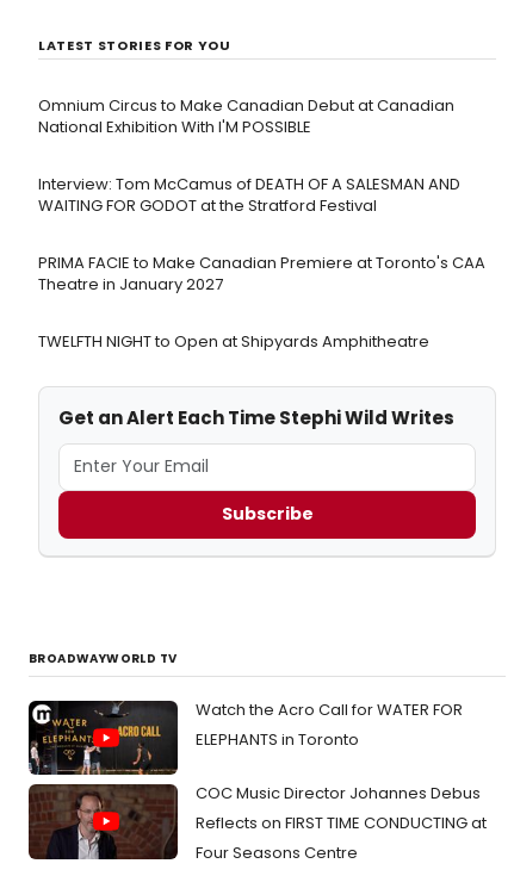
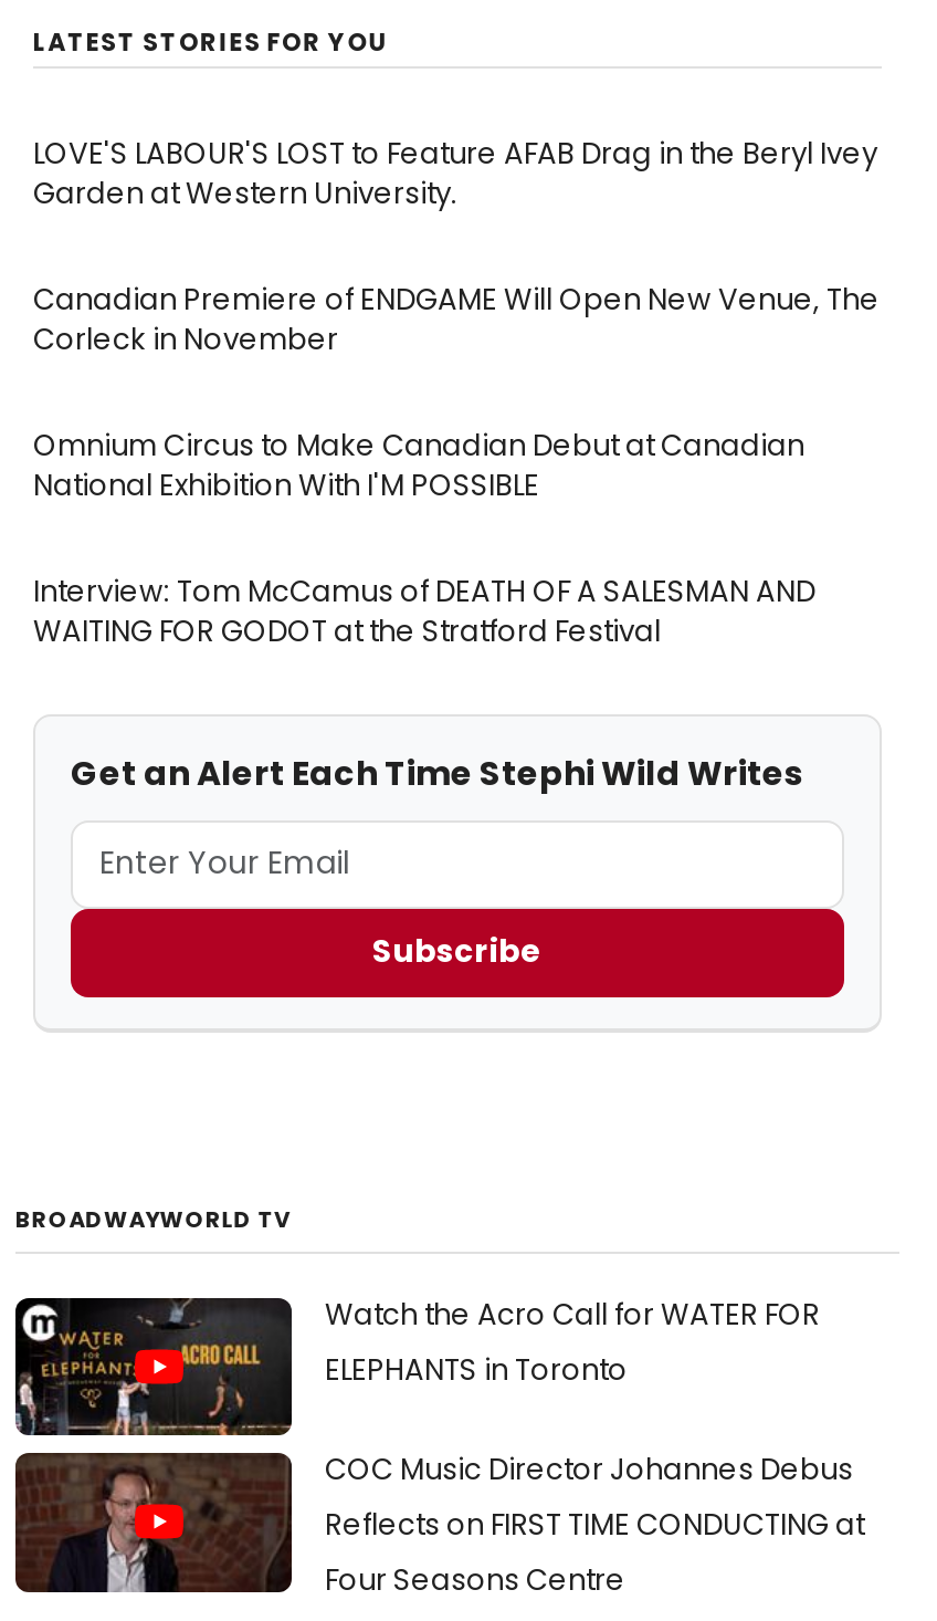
+ LOVE'S LABOUR'S LOST to Feature AFAB Drag in the Beryl Ivey
+ Garden at Western University.
+ Canadian Premiere of ENDGAME Will Open New Venue, The
+ Corleck in November

moved down: Omnium Circus to Make Canadian Debut at Canadian | National Exhibition With I'M POSSIBLE | Interview: Tom McCamus of DEATH OF A SALESMAN AND | WAITING FOR GODOT at the Stratford Festival

- PRIMA FACIE to Make Canadian Premiere at Toronto's CAA
- Theatre in January 2027
- TWELFTH NIGHT to Open at Shipyards Amphitheatre
